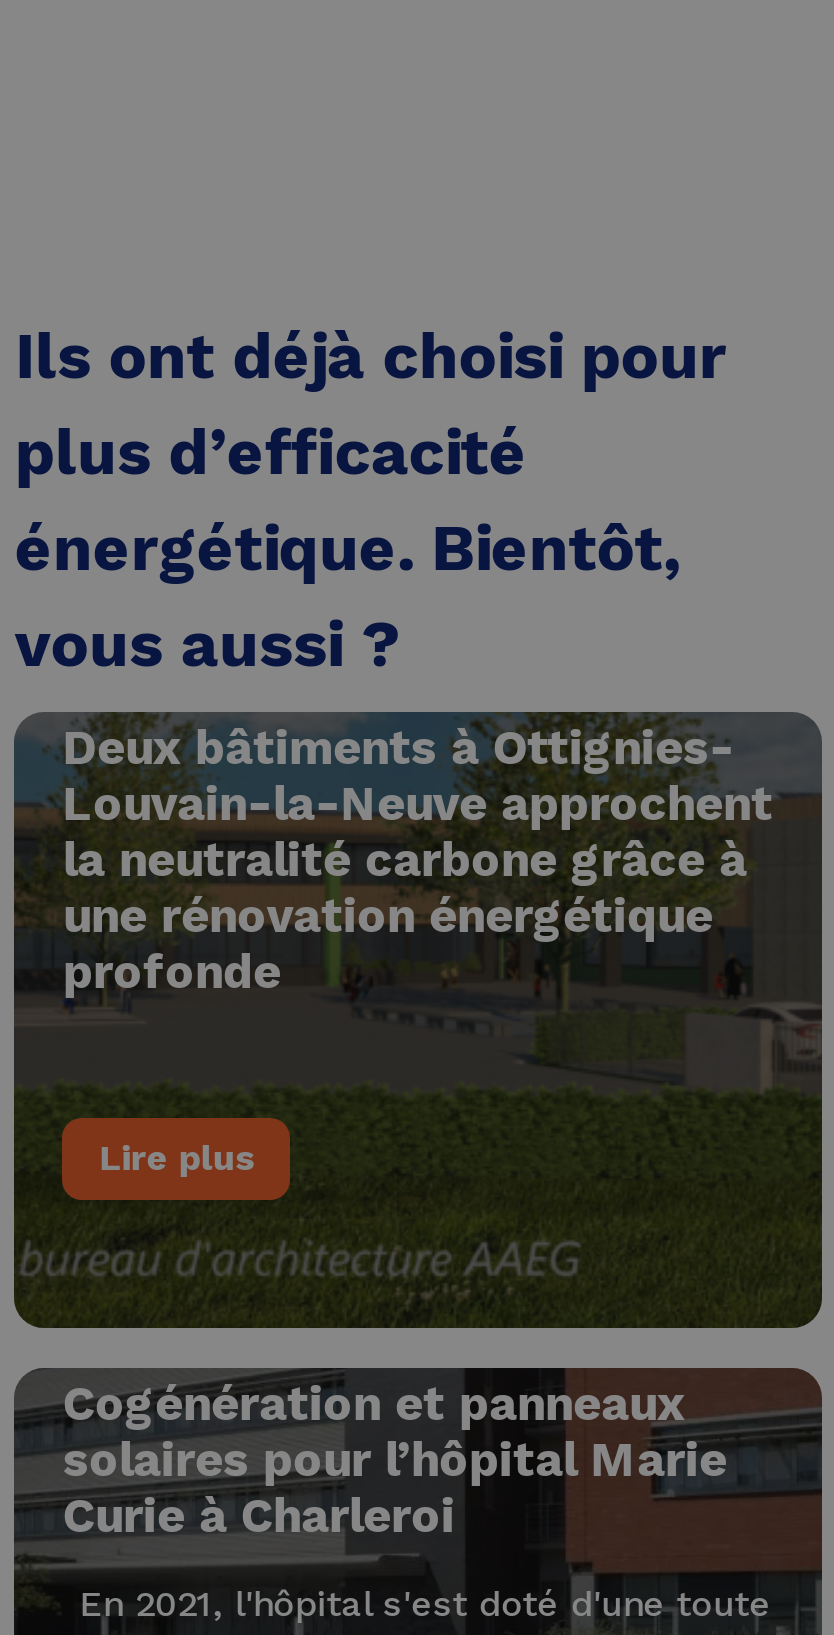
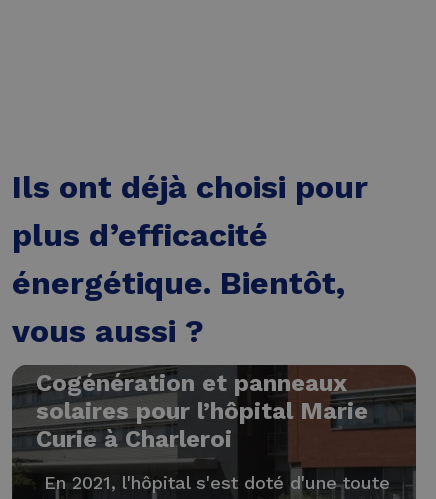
- [image]
- Deux bâtiments à Ottignies-
- Louvain-la-Neuve approchent
- la neutralité carbone grâce à
- une rénovation énergétique
- profonde
- Lire plus
